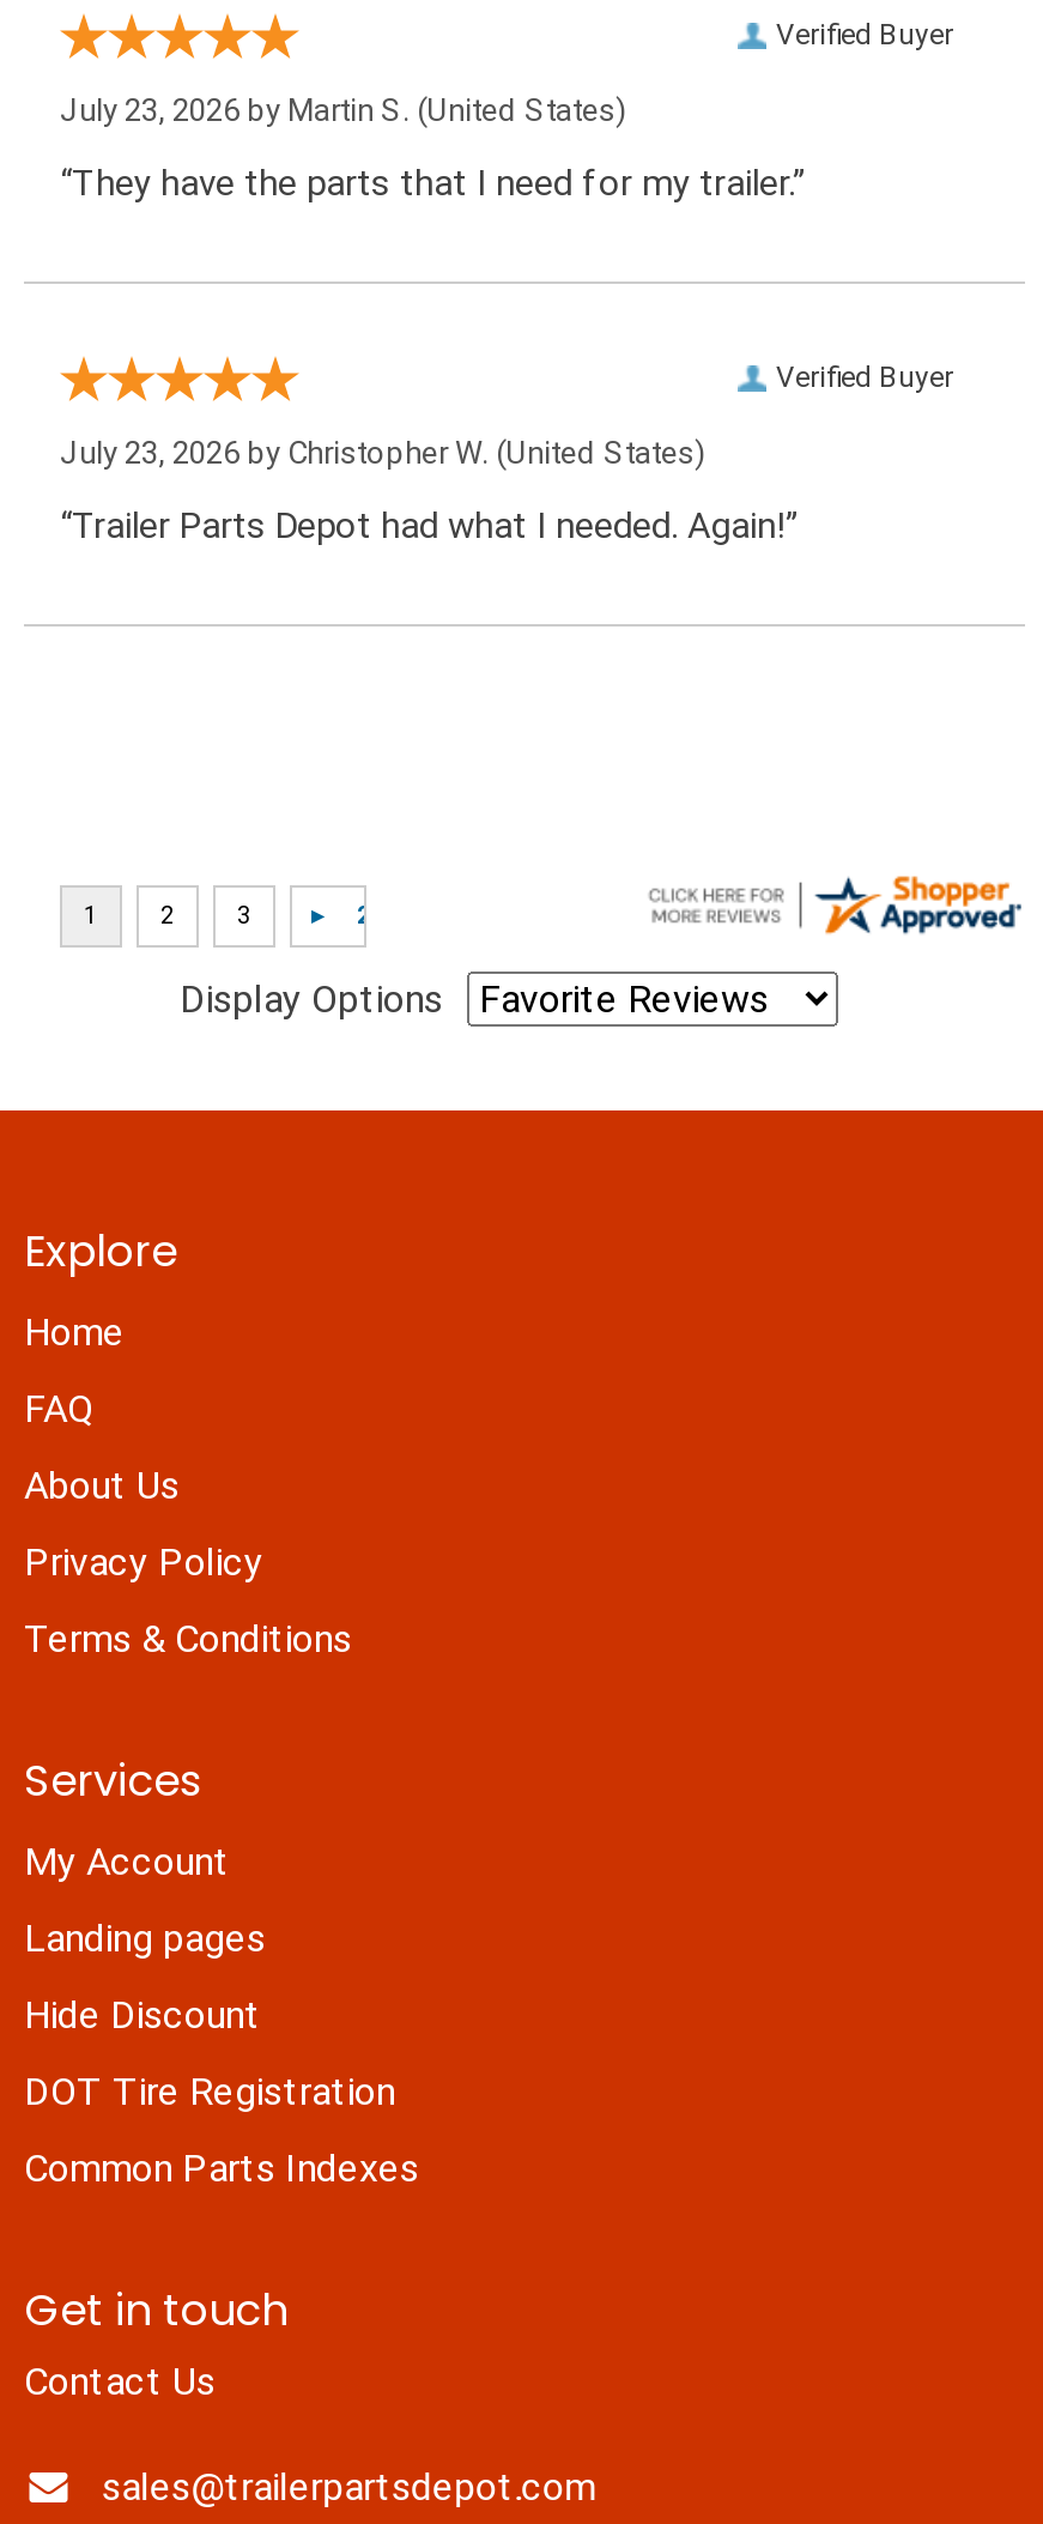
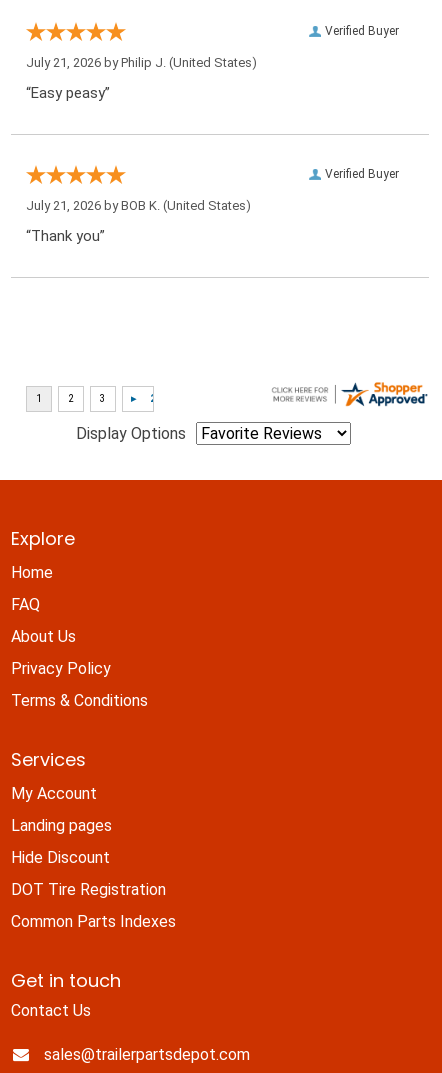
- July 23, 2026 by Martin S. (United States)
+ July 21, 2026 by Philip J. (United States)

- “They have the parts that I need for my trailer.”
+ “Easy peasy”

- July 23, 2026 by Christopher W. (United States)
+ July 21, 2026 by BOB K. (United States)

- “Trailer Parts Depot had what I needed. Again!”
+ “Thank you”
